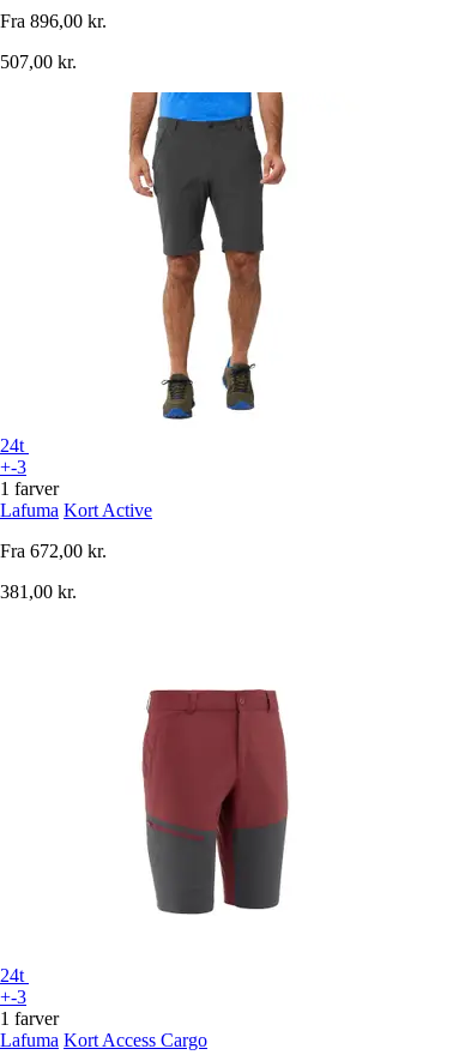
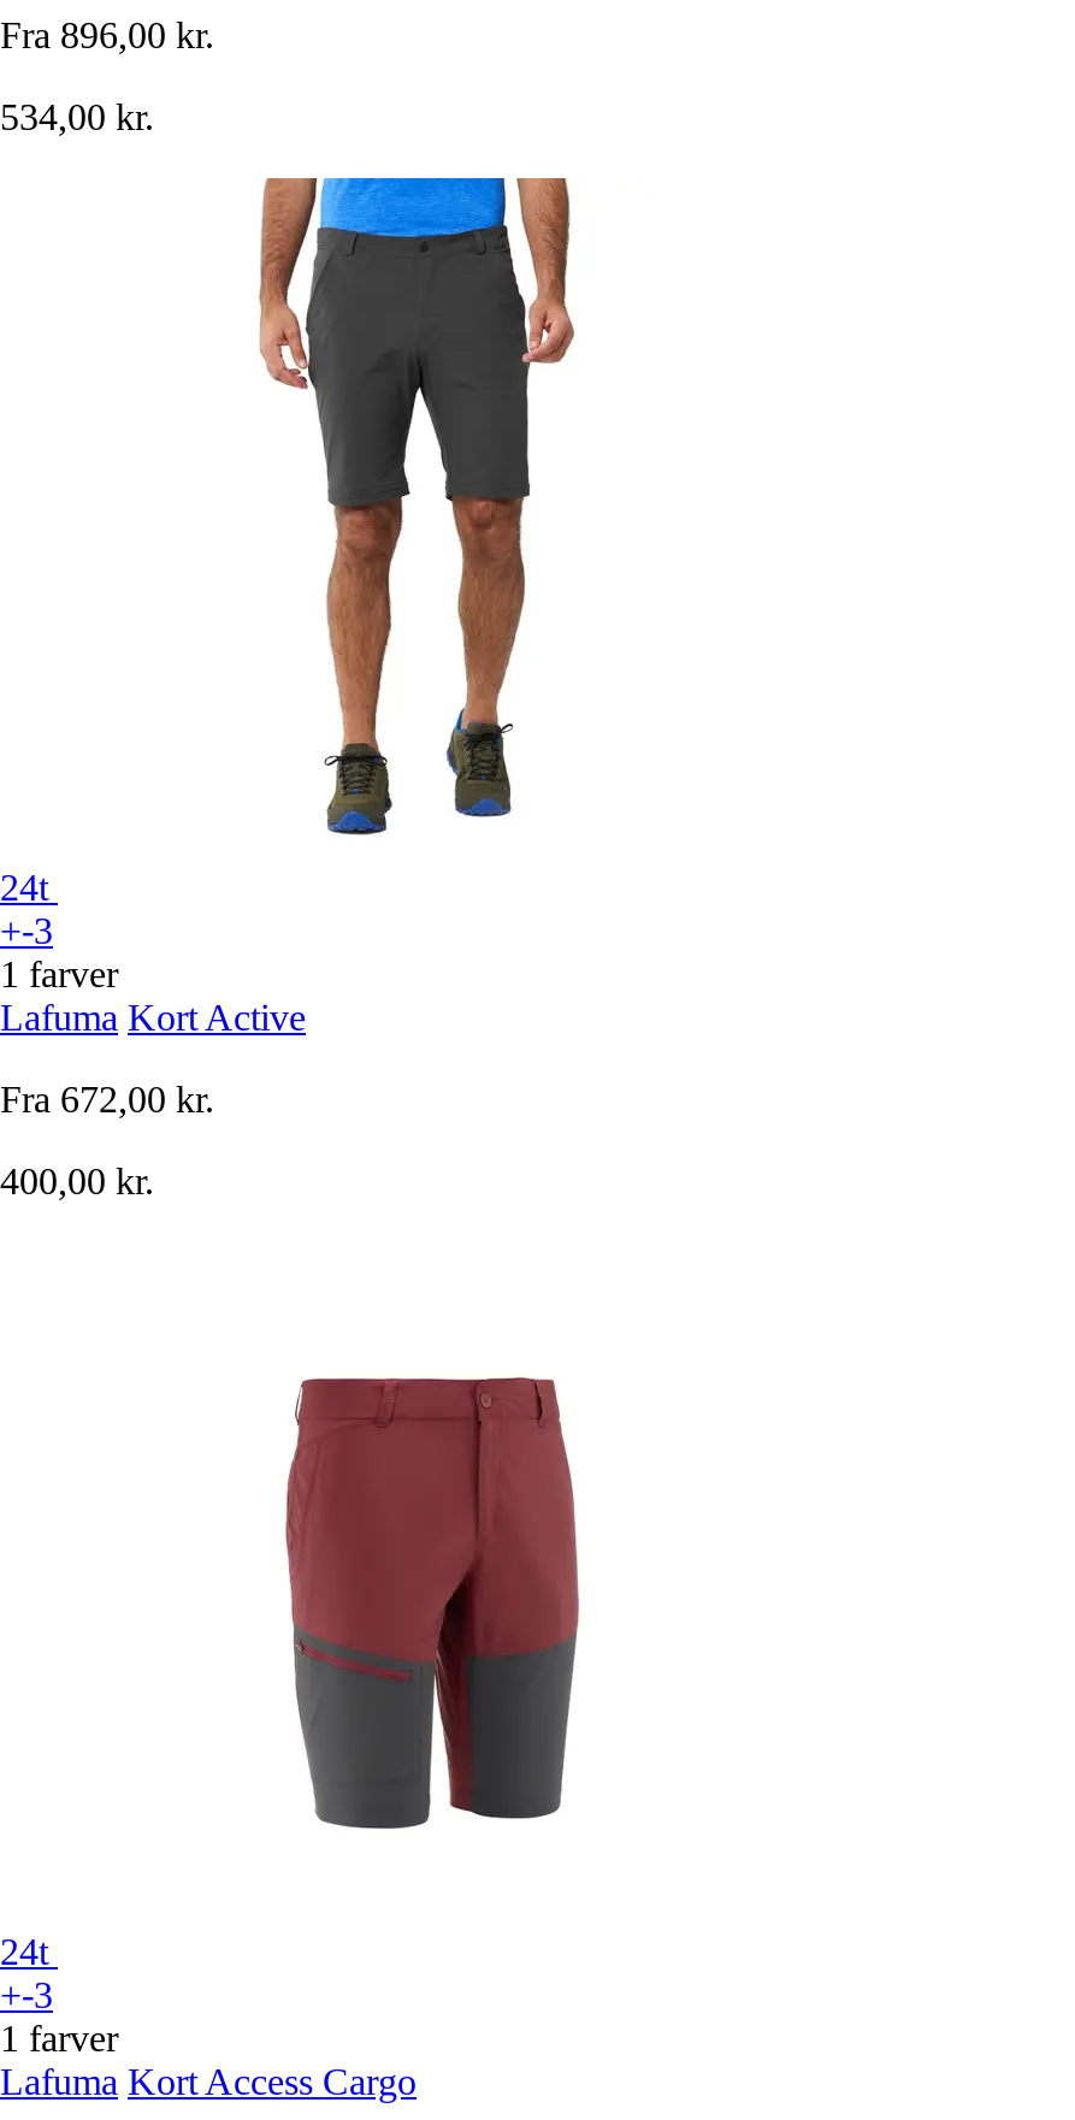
- 507,00 kr.
+ 534,00 kr.

- 381,00 kr.
+ 400,00 kr.
